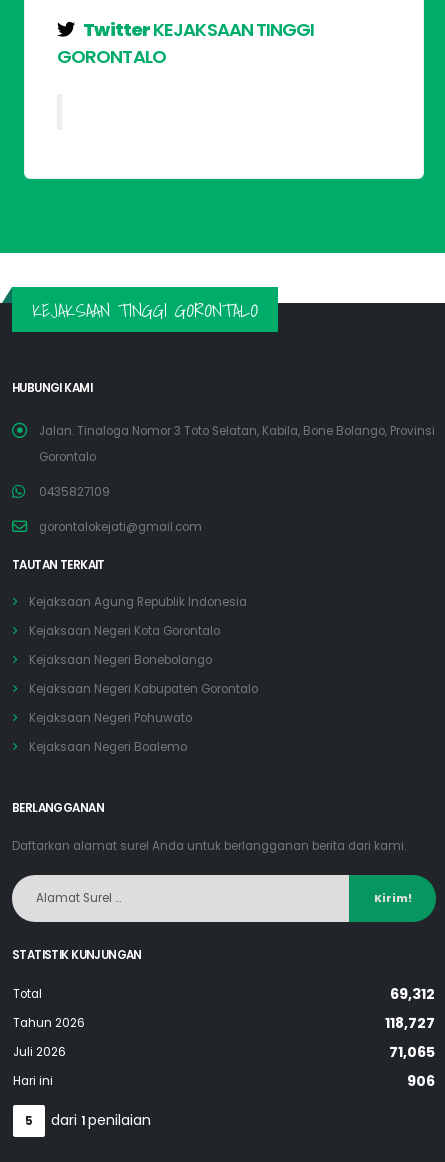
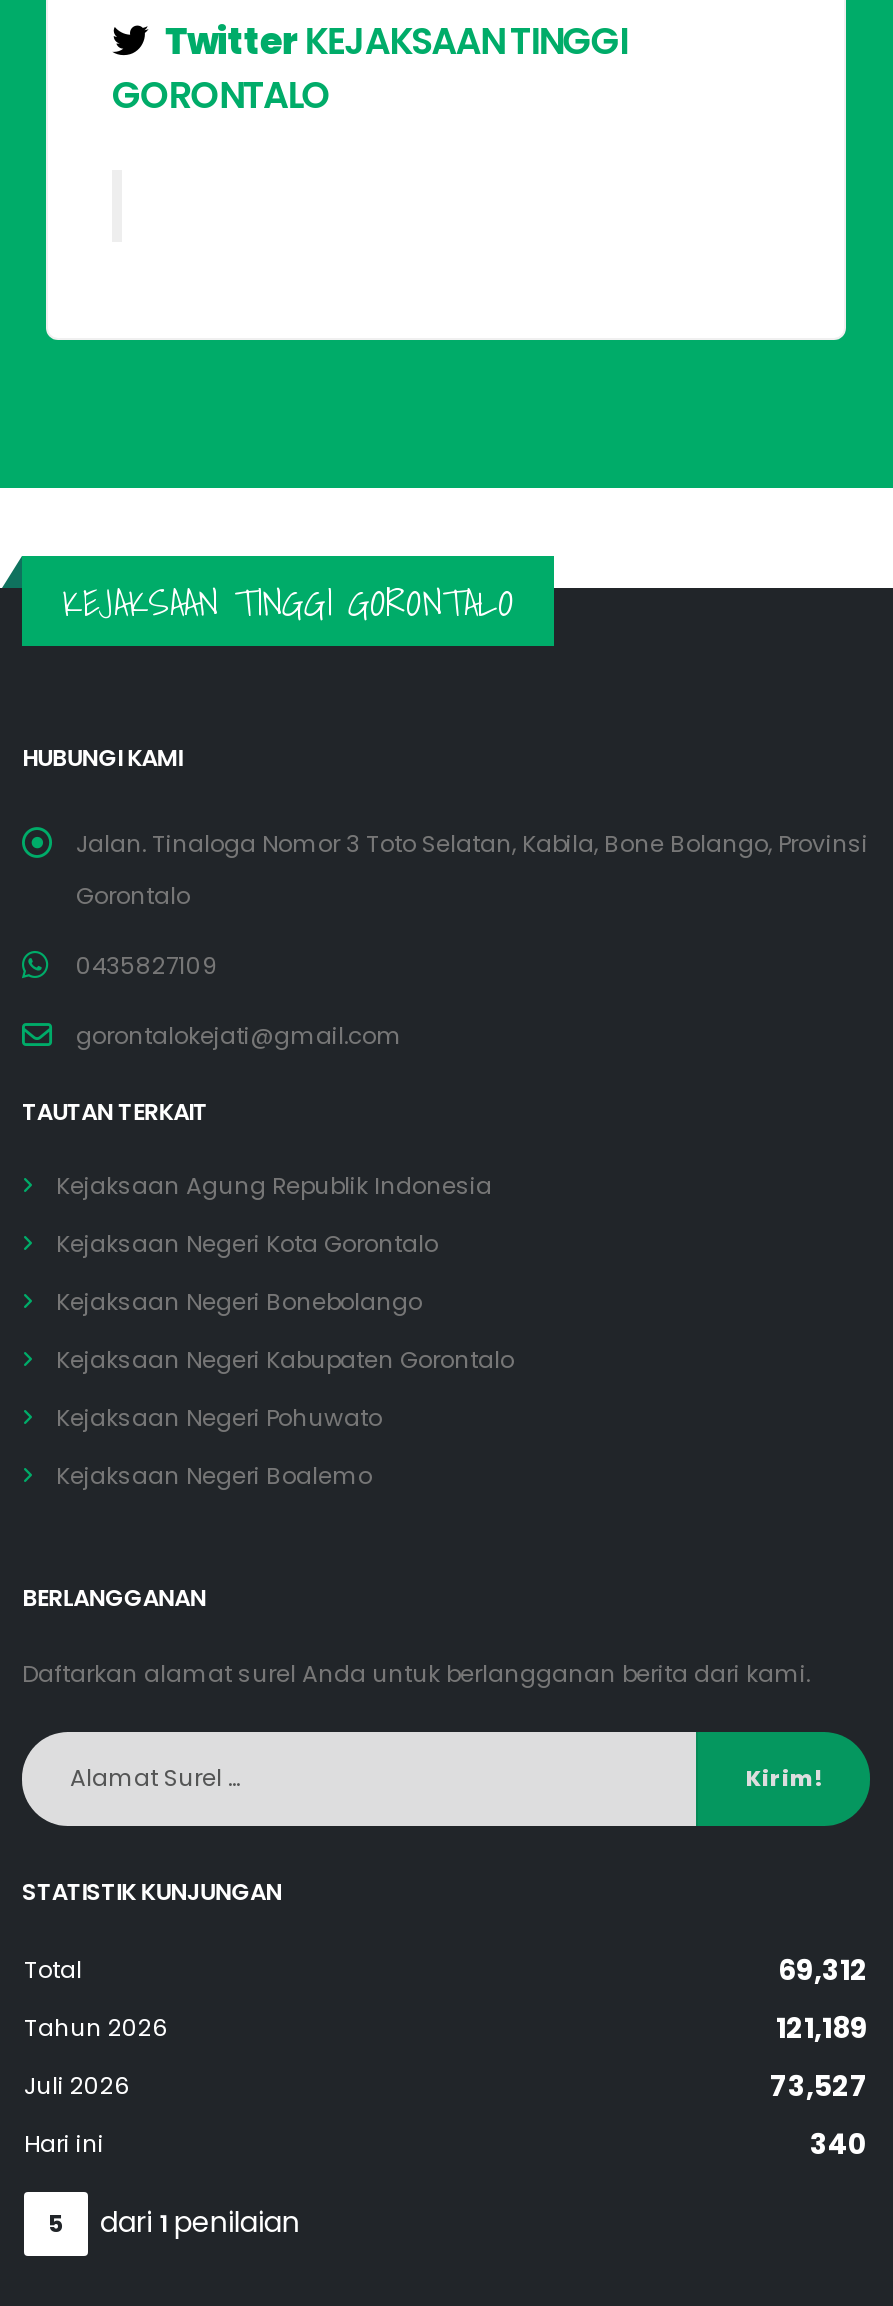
- 118,727
+ 121,189

- 71,065
+ 73,527

- 906
+ 340
